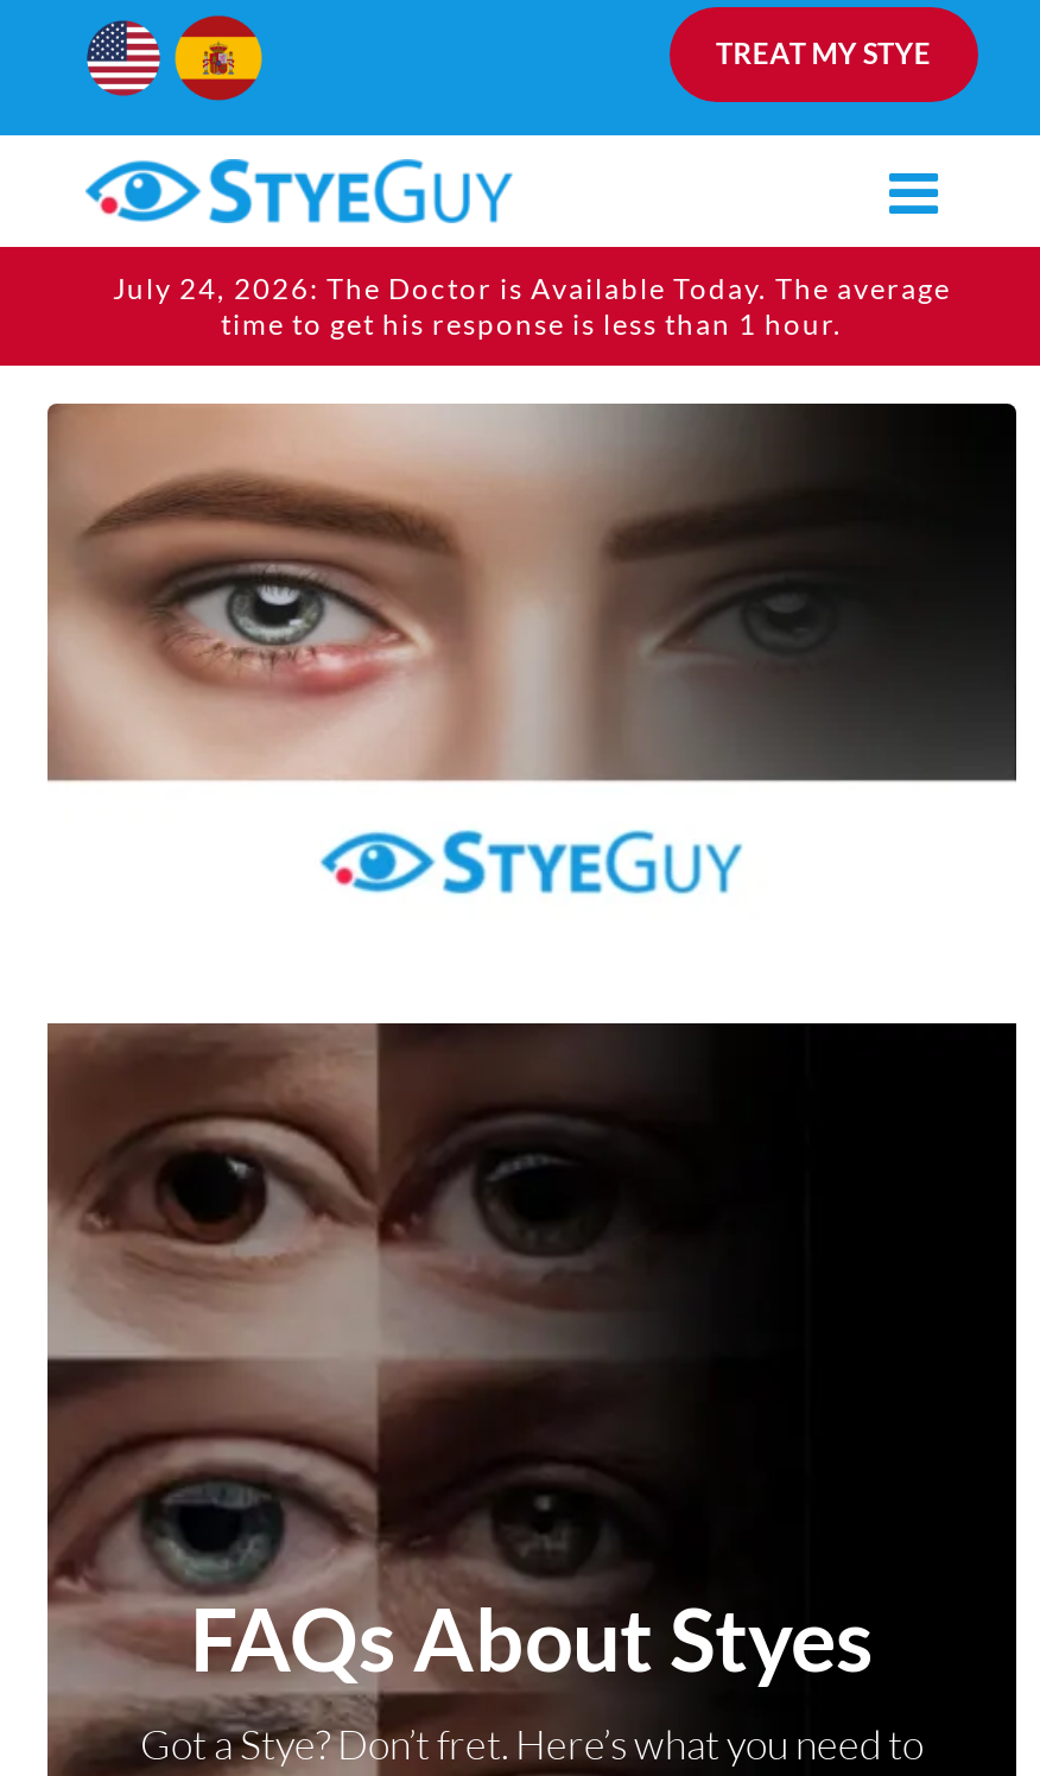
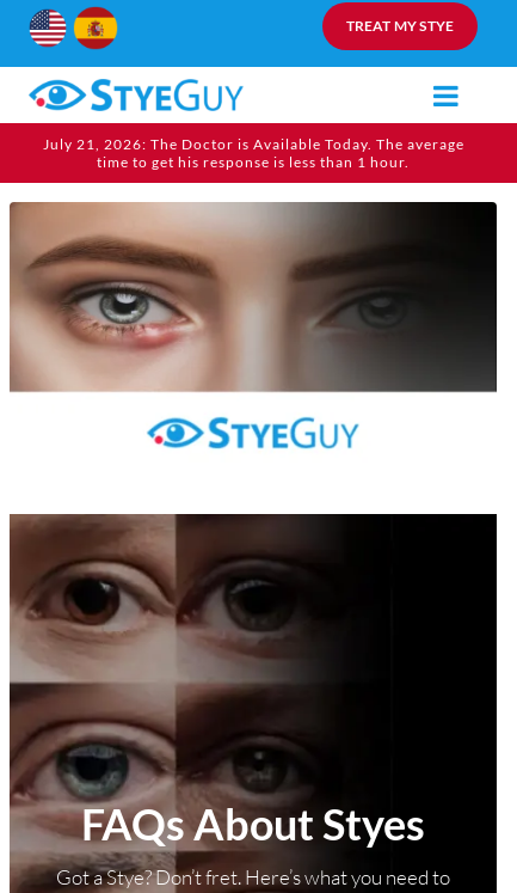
- July 24, 2026: The Doctor is Available Today. The average
+ July 21, 2026: The Doctor is Available Today. The average
